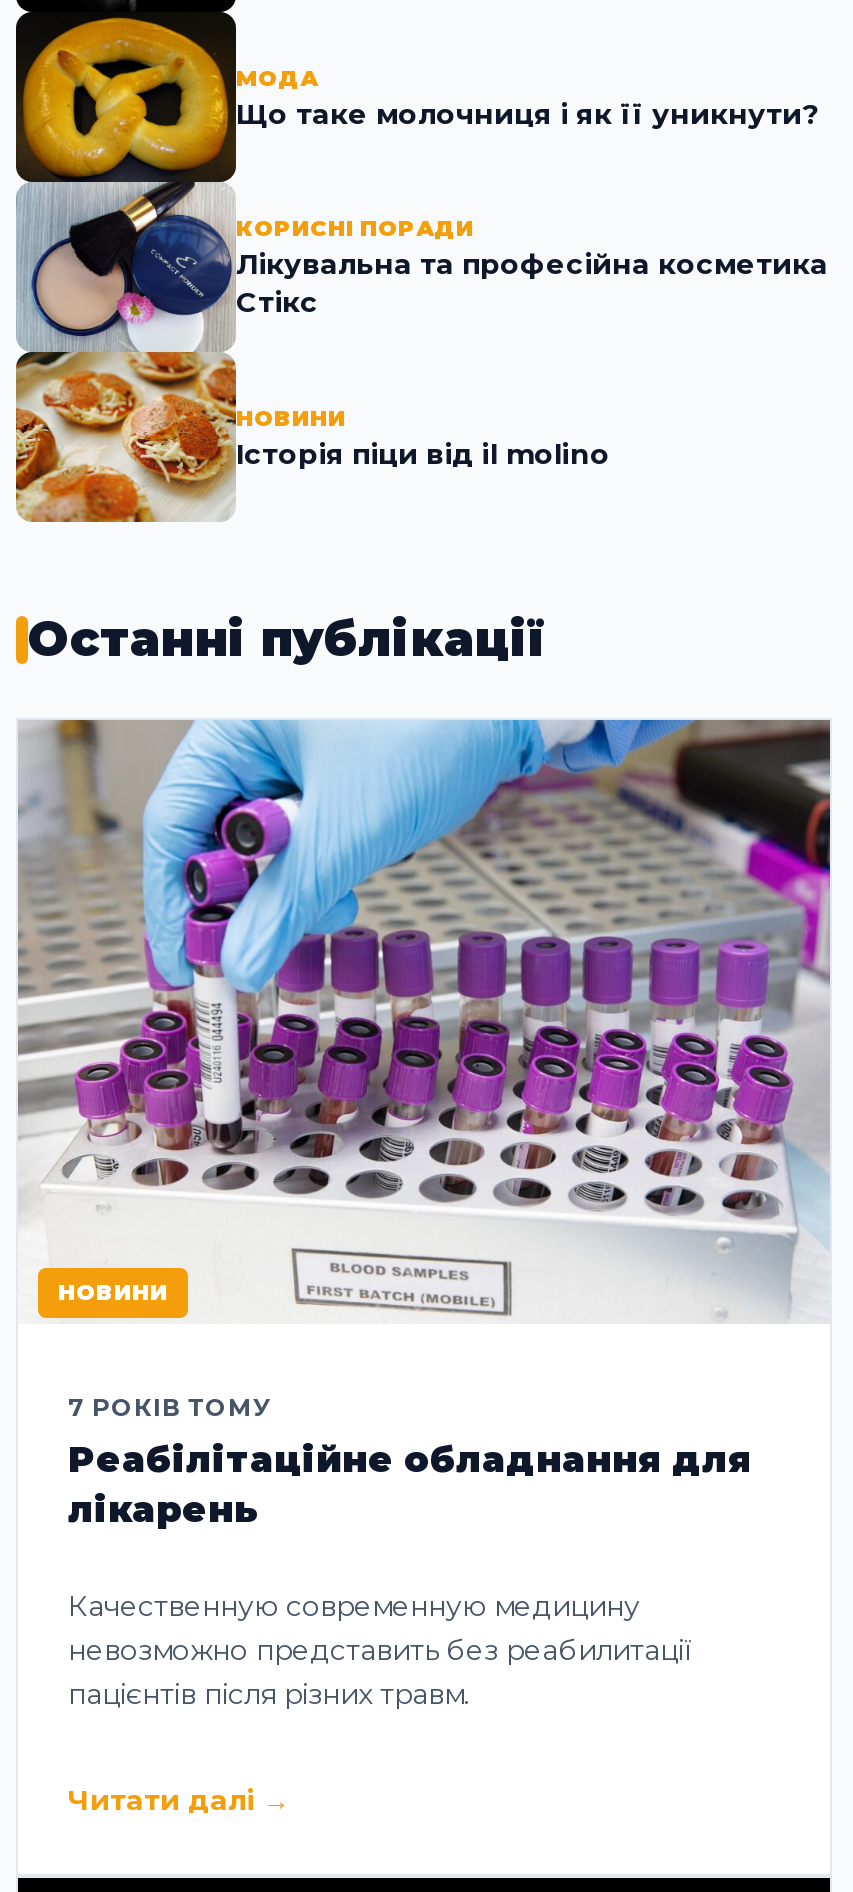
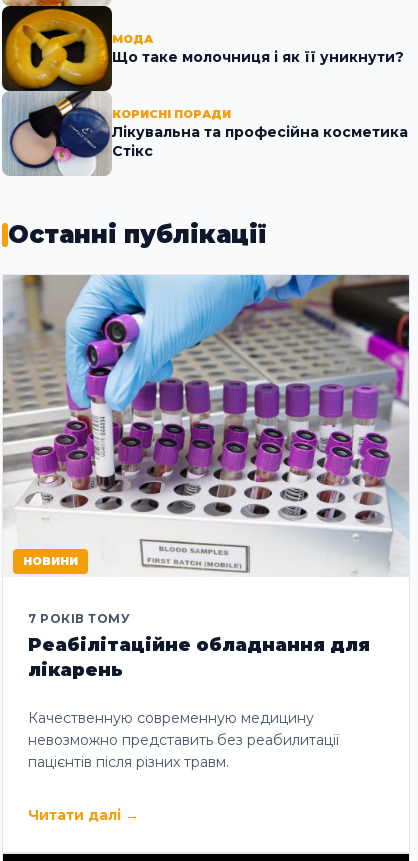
- [image]
- НОВИНИ
- Історія піци від il molino
